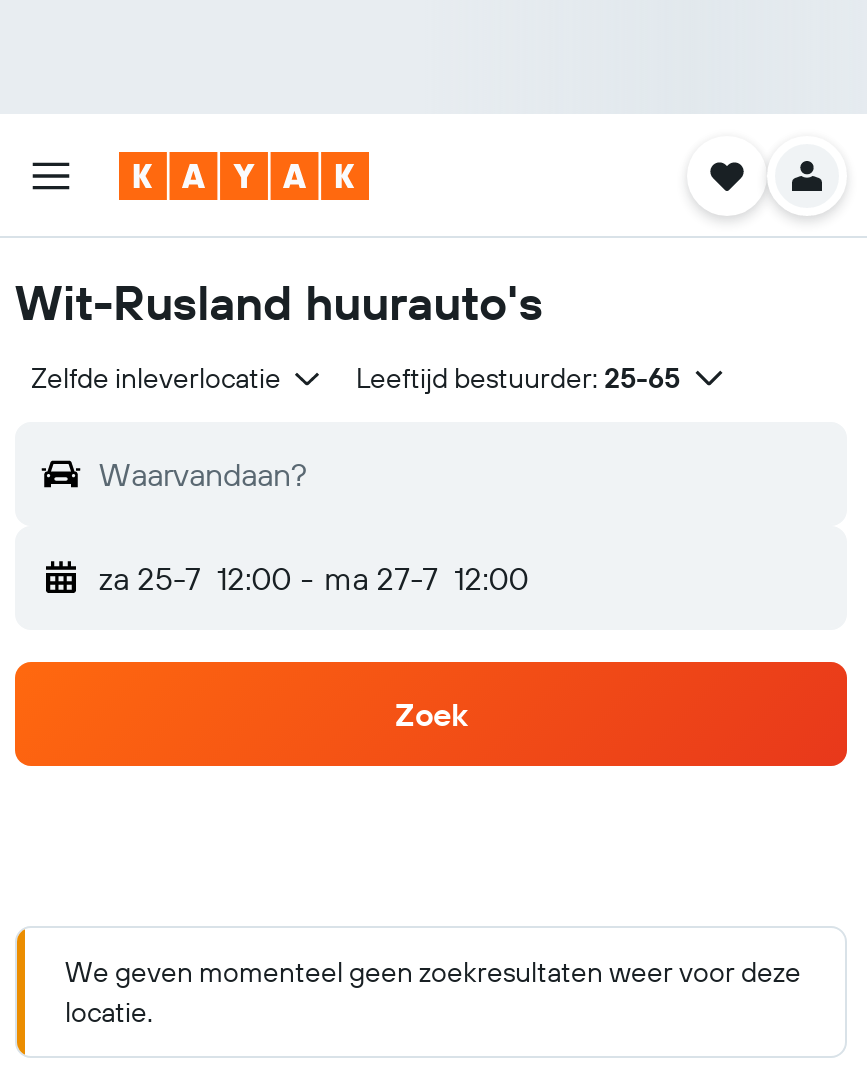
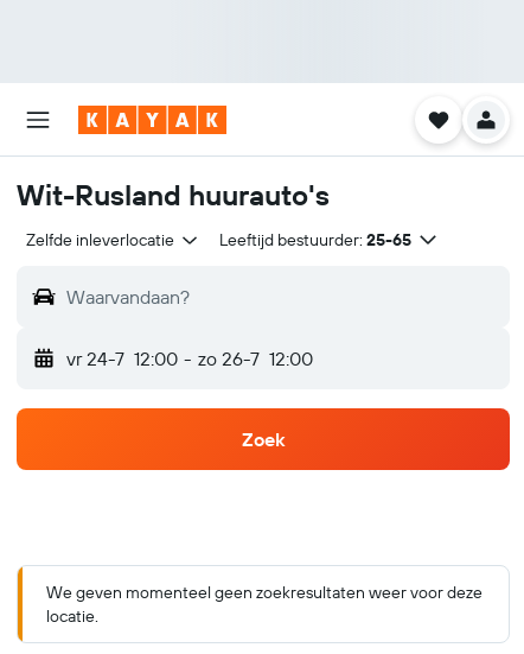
- za 25-7 12:00 - ma 27-7 12:00
+ vr 24-7 12:00 - zo 26-7 12:00
